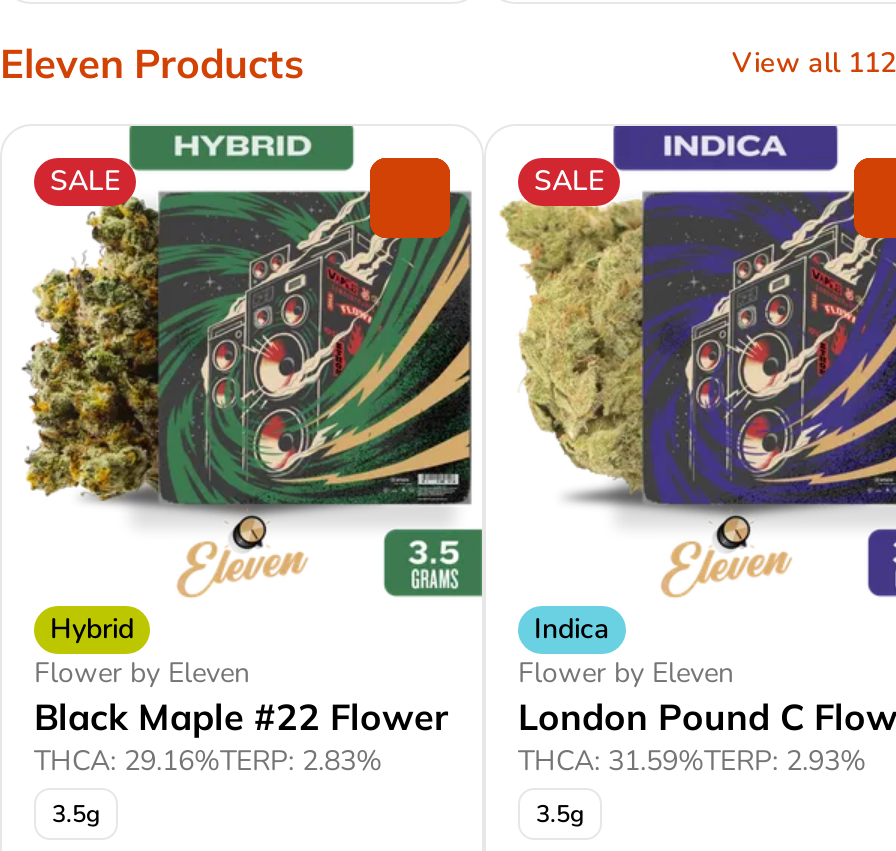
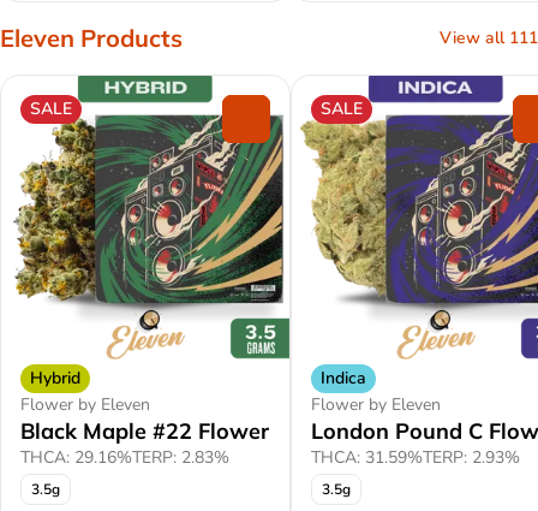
- View all 112
+ View all 111
